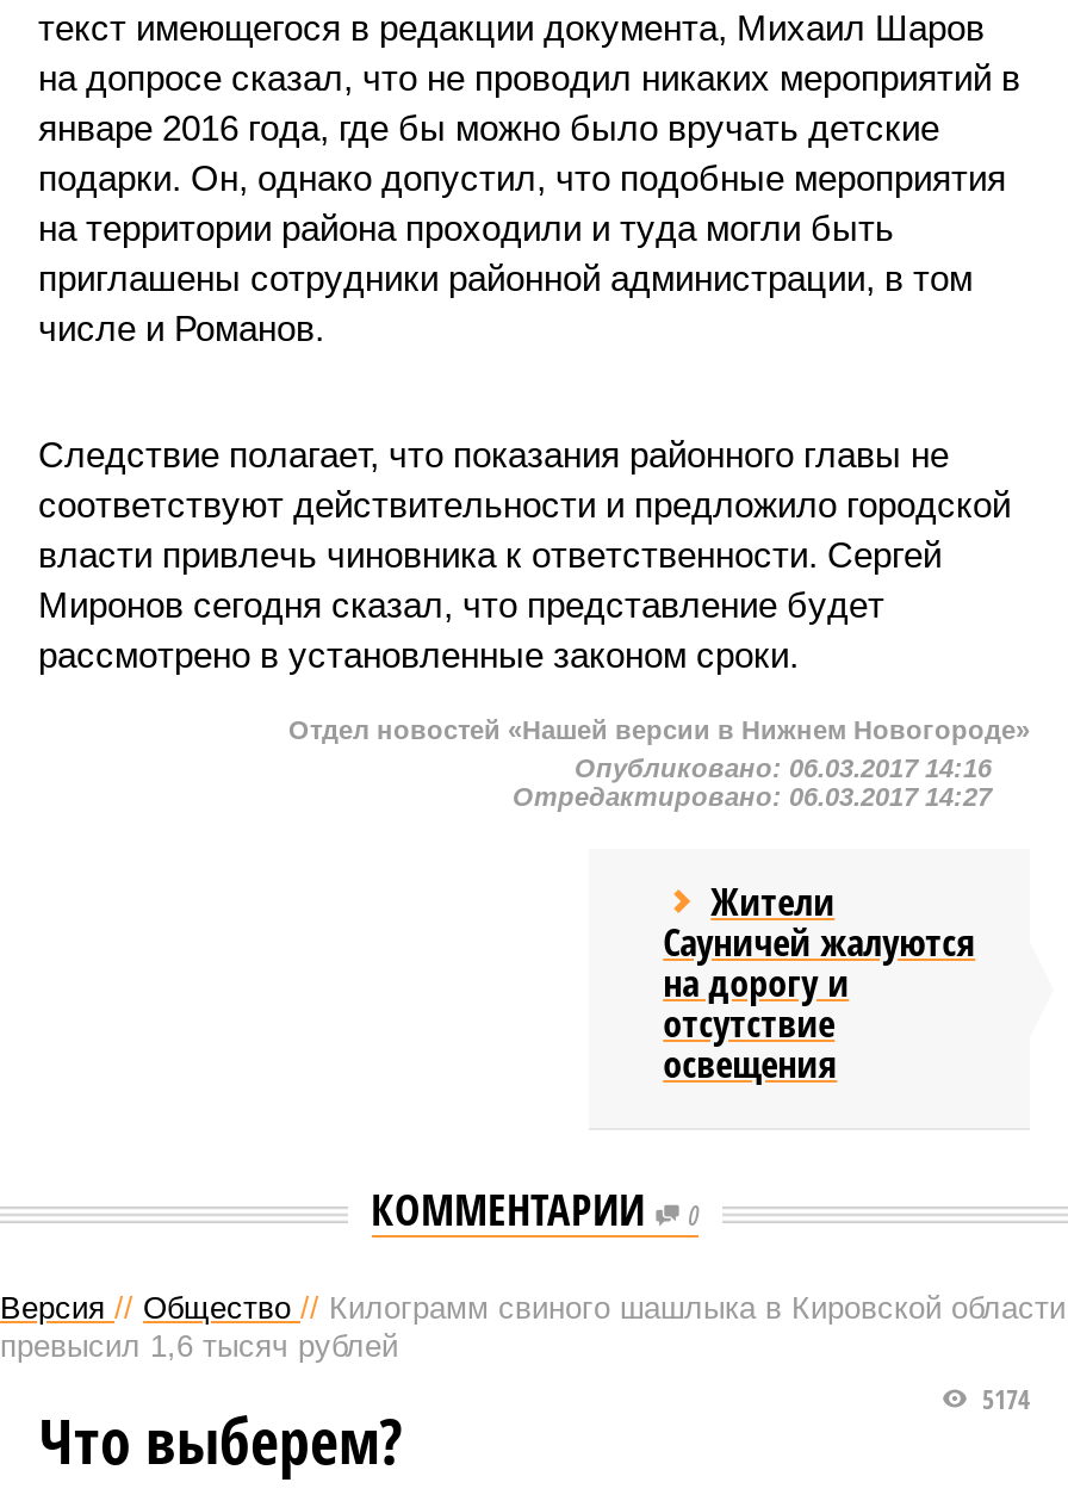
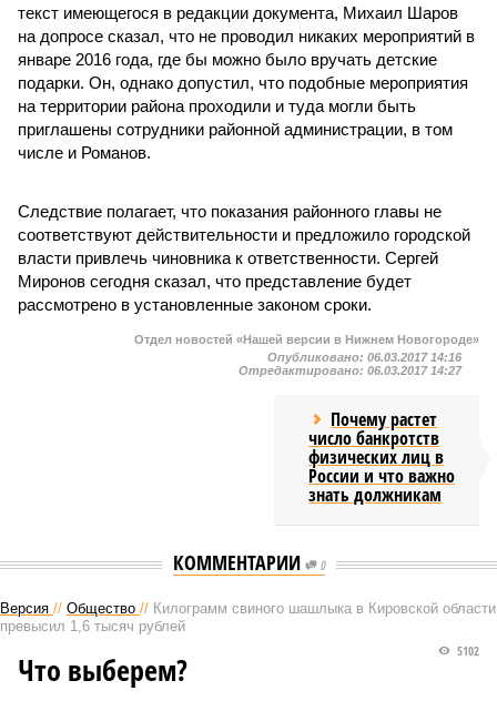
- Жители
- Сауничей жалуются
- на дорогу и
- отсутствие
- освещения
+ Почему растет
+ число банкротств
+ физических лиц в
+ России и что важно
+ знать должникам

- 5174
+ 5102
